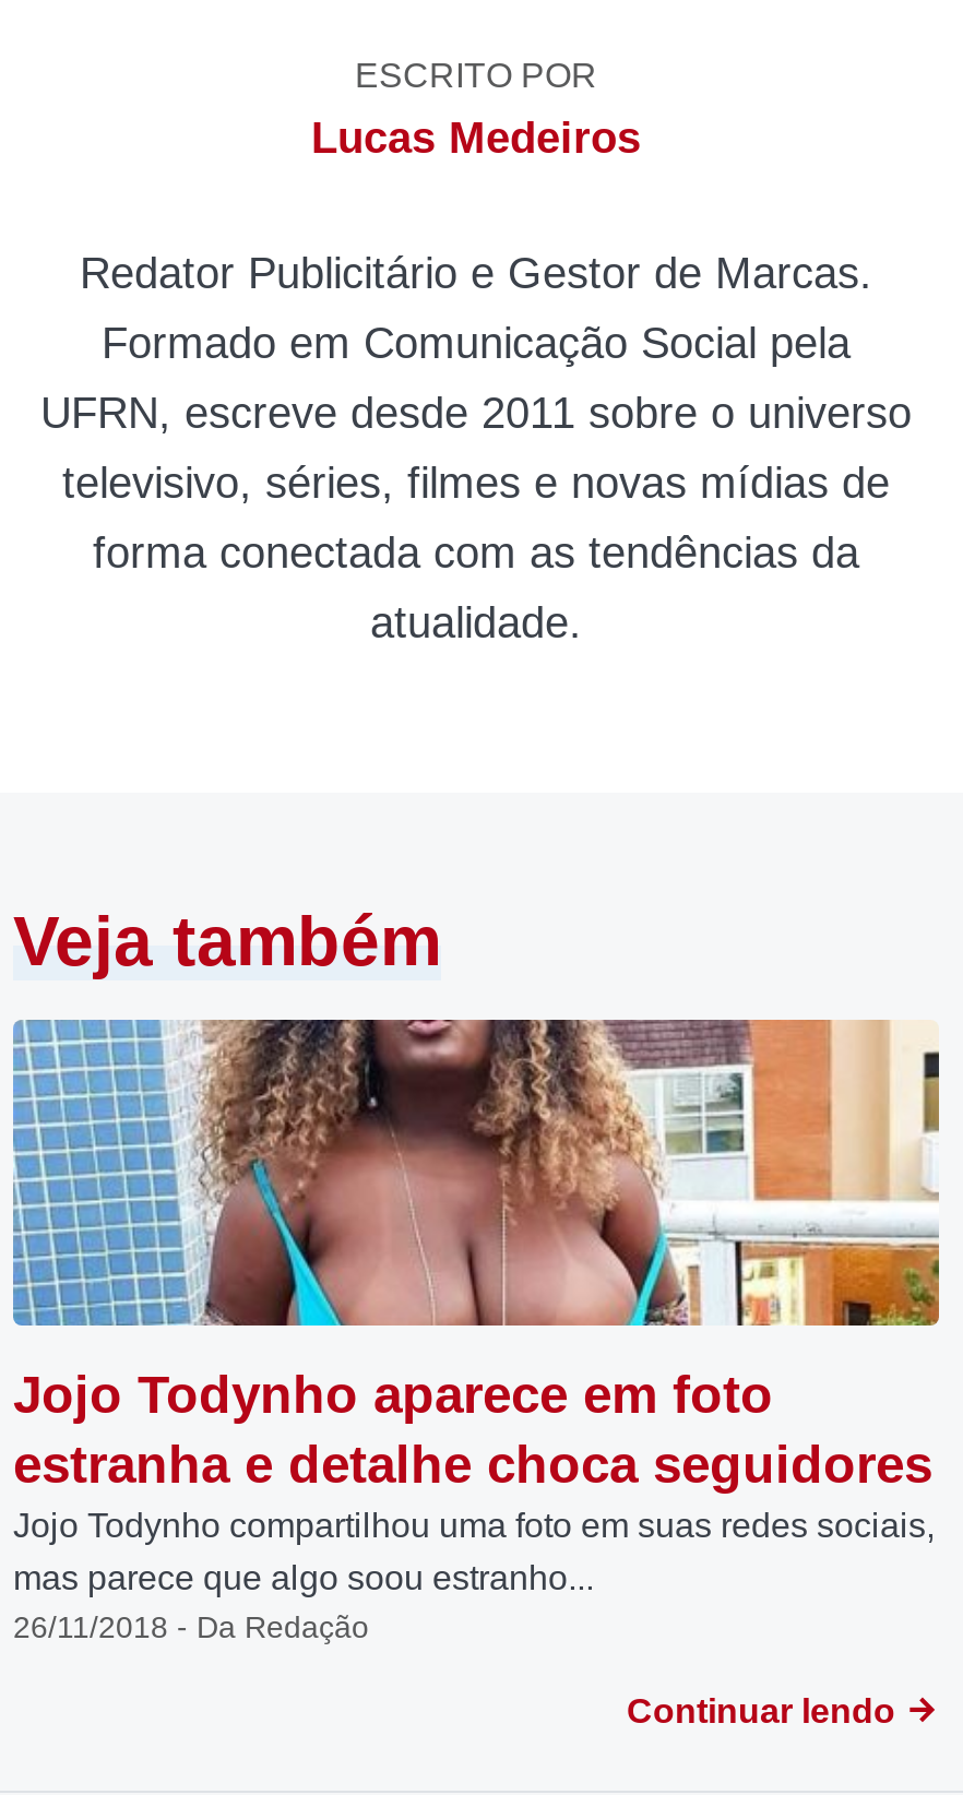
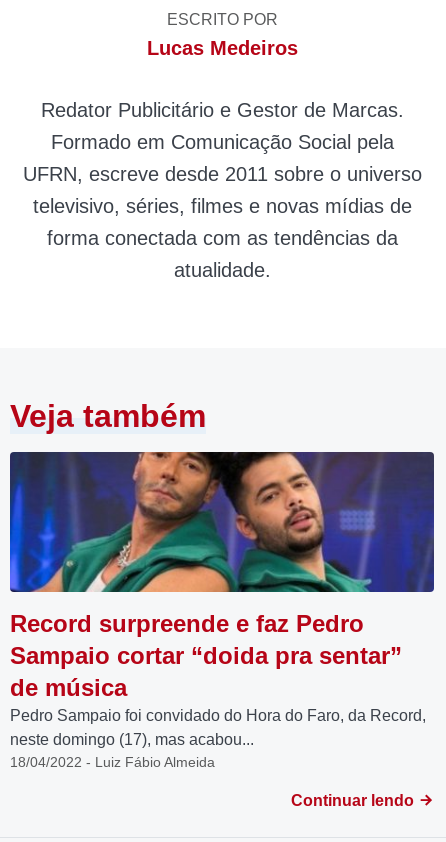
- [image]
- Jojo Todynho aparece em foto
- estranha e detalhe choca seguidores
- Jojo Todynho compartilhou uma foto em suas redes sociais,
- mas parece que algo soou estranho...
- 26/11/2018 - Da Redação
+ [image]
+ Record surpreende e faz Pedro
+ Sampaio cortar “doida pra sentar”
+ de música
+ Pedro Sampaio foi convidado do Hora do Faro, da Record,
+ neste domingo (17), mas acabou...
+ 18/04/2022 - Luiz Fábio Almeida
